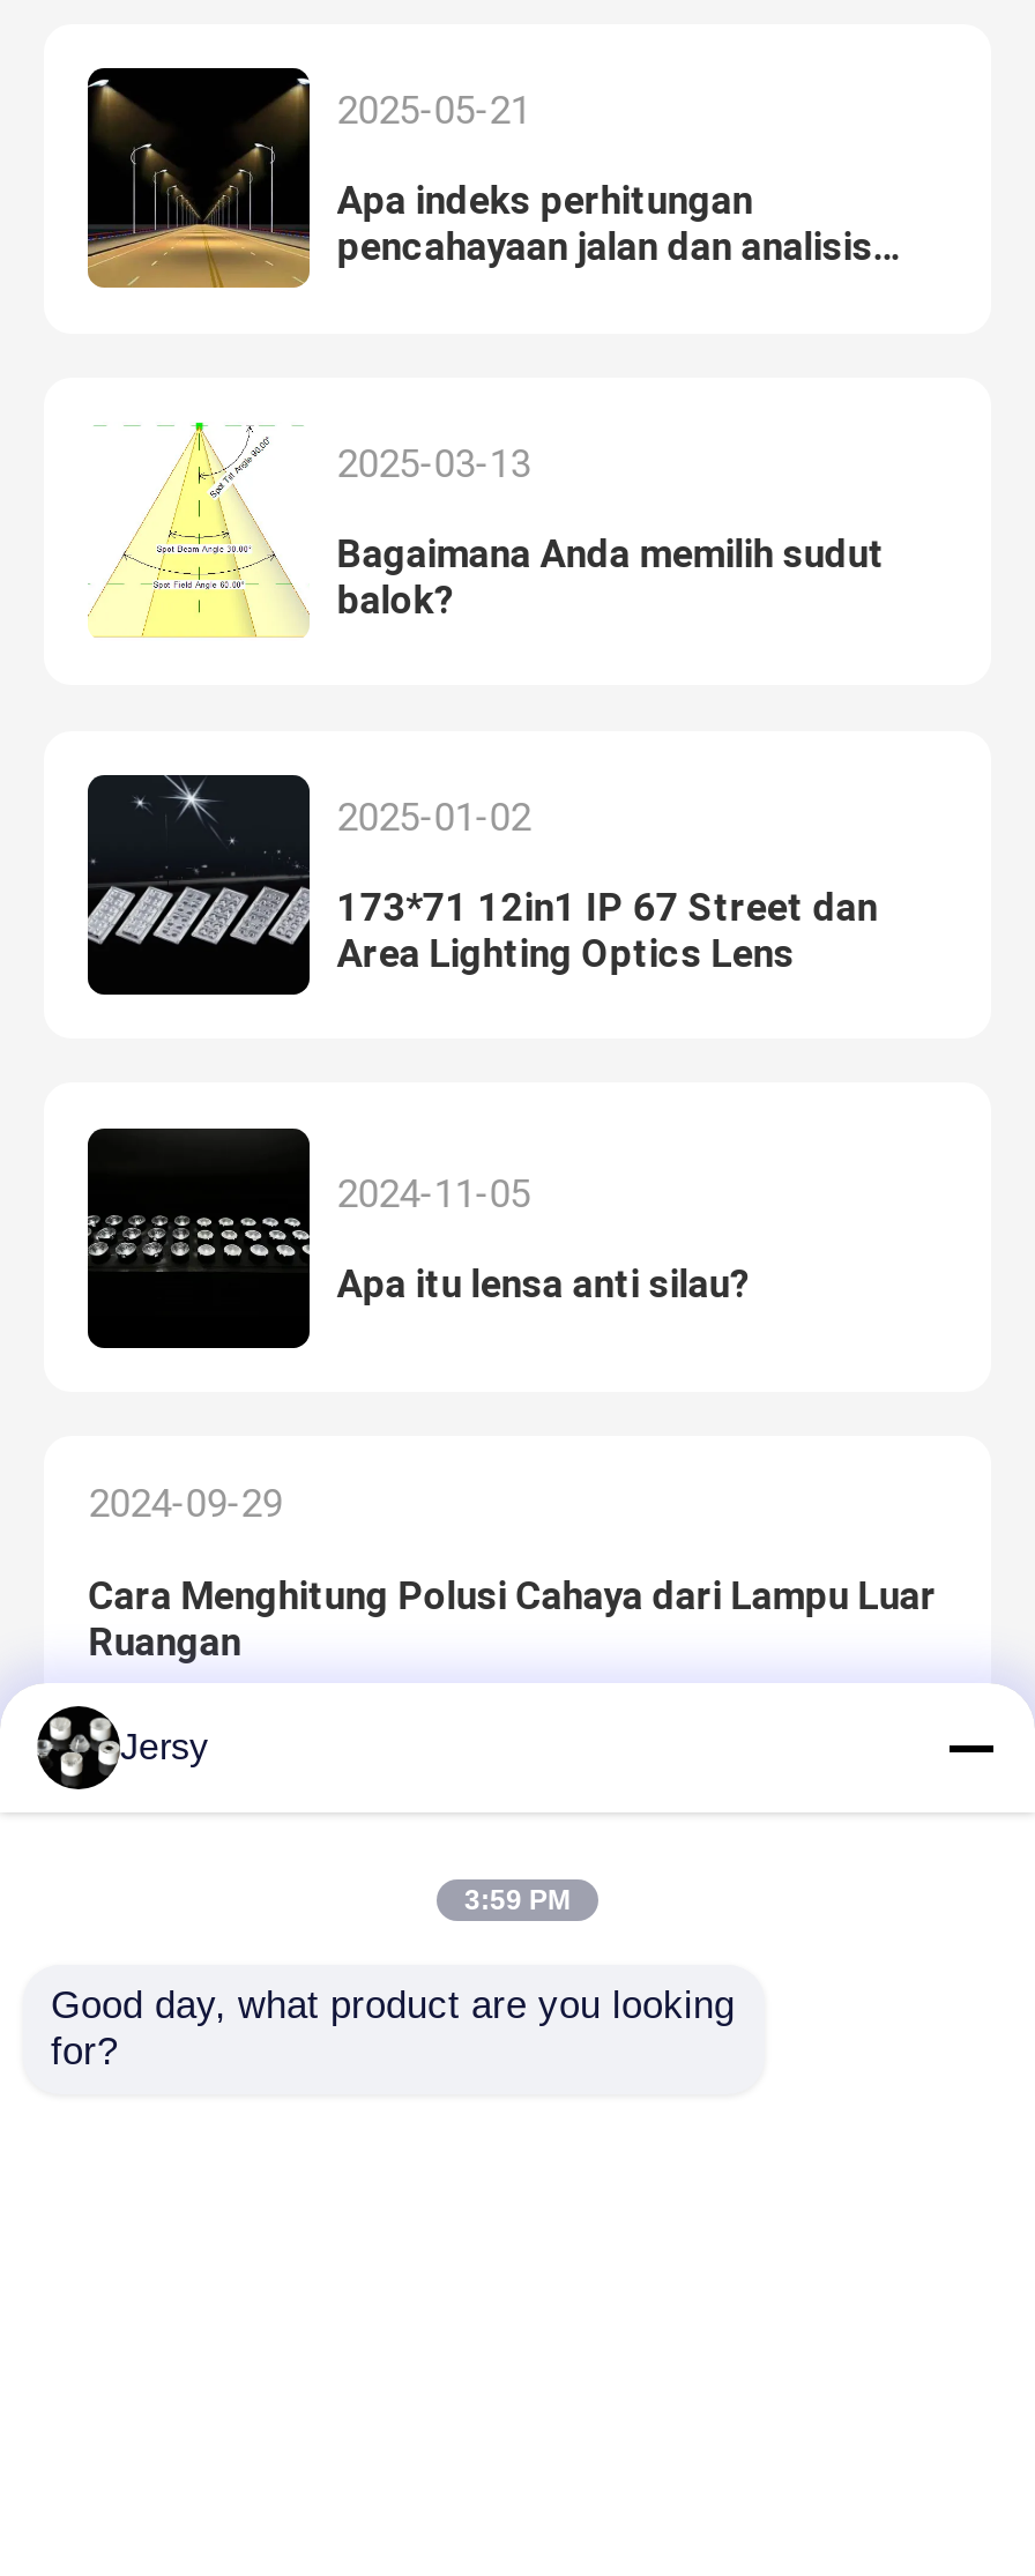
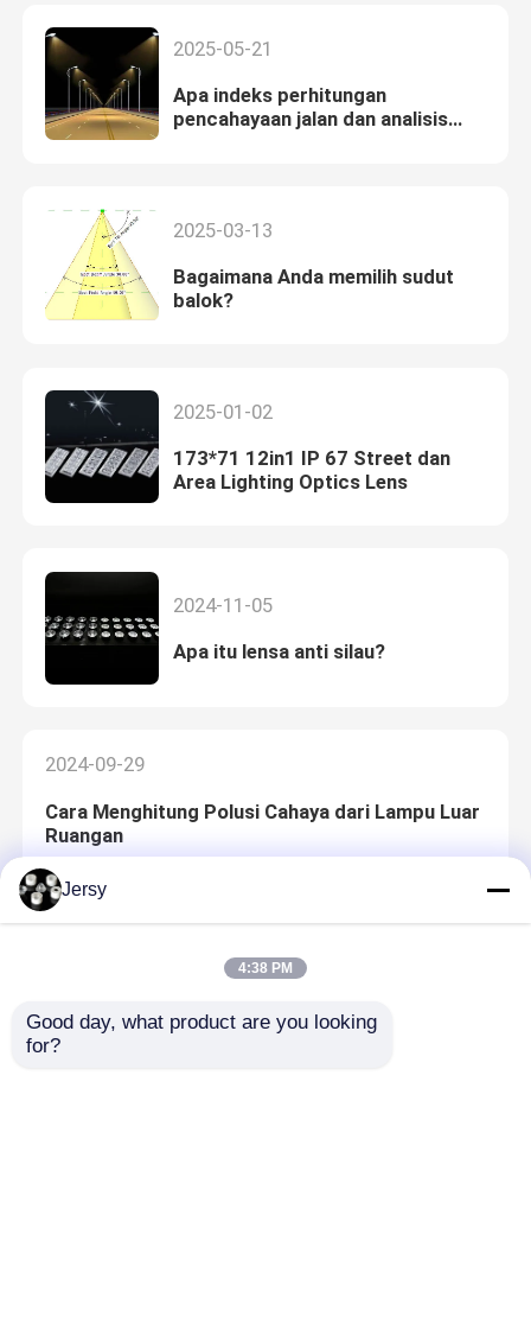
- 3:59 PM
+ 4:38 PM
